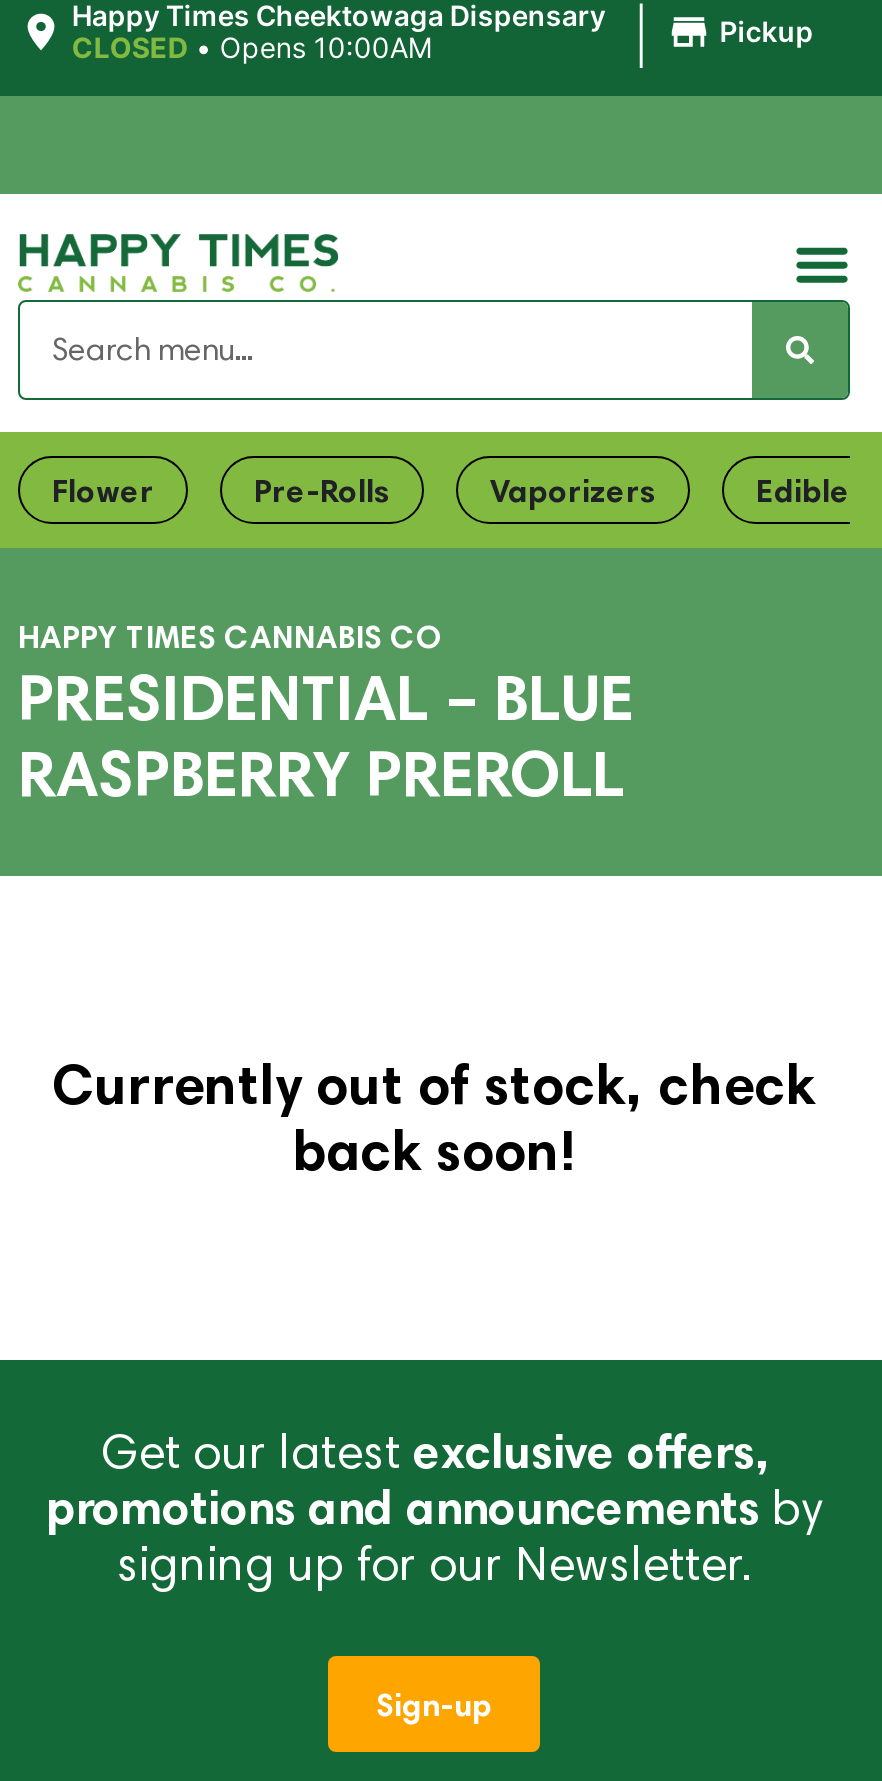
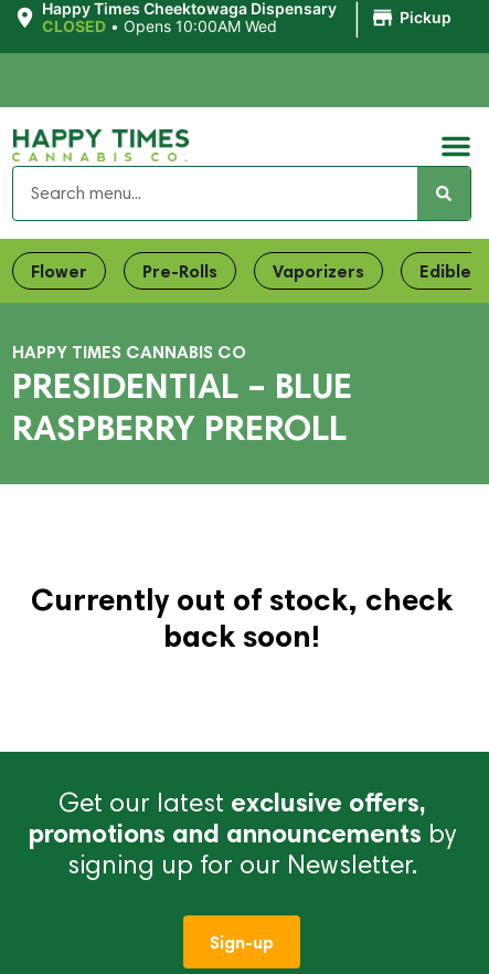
- CLOSED • Opens 10:00AM
+ CLOSED • Opens 10:00AM Wed
